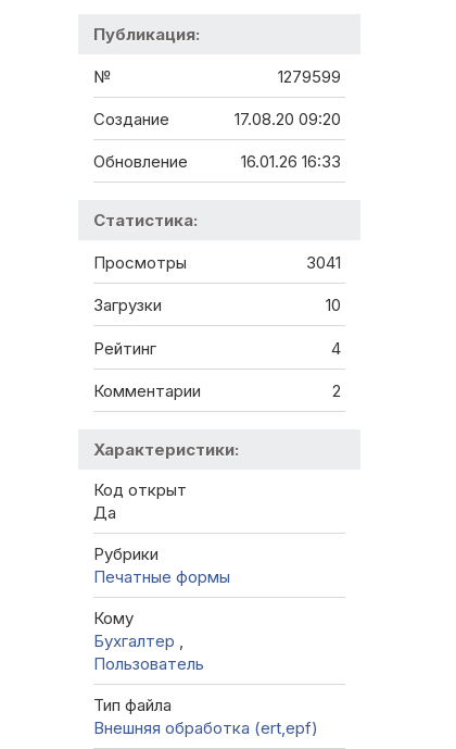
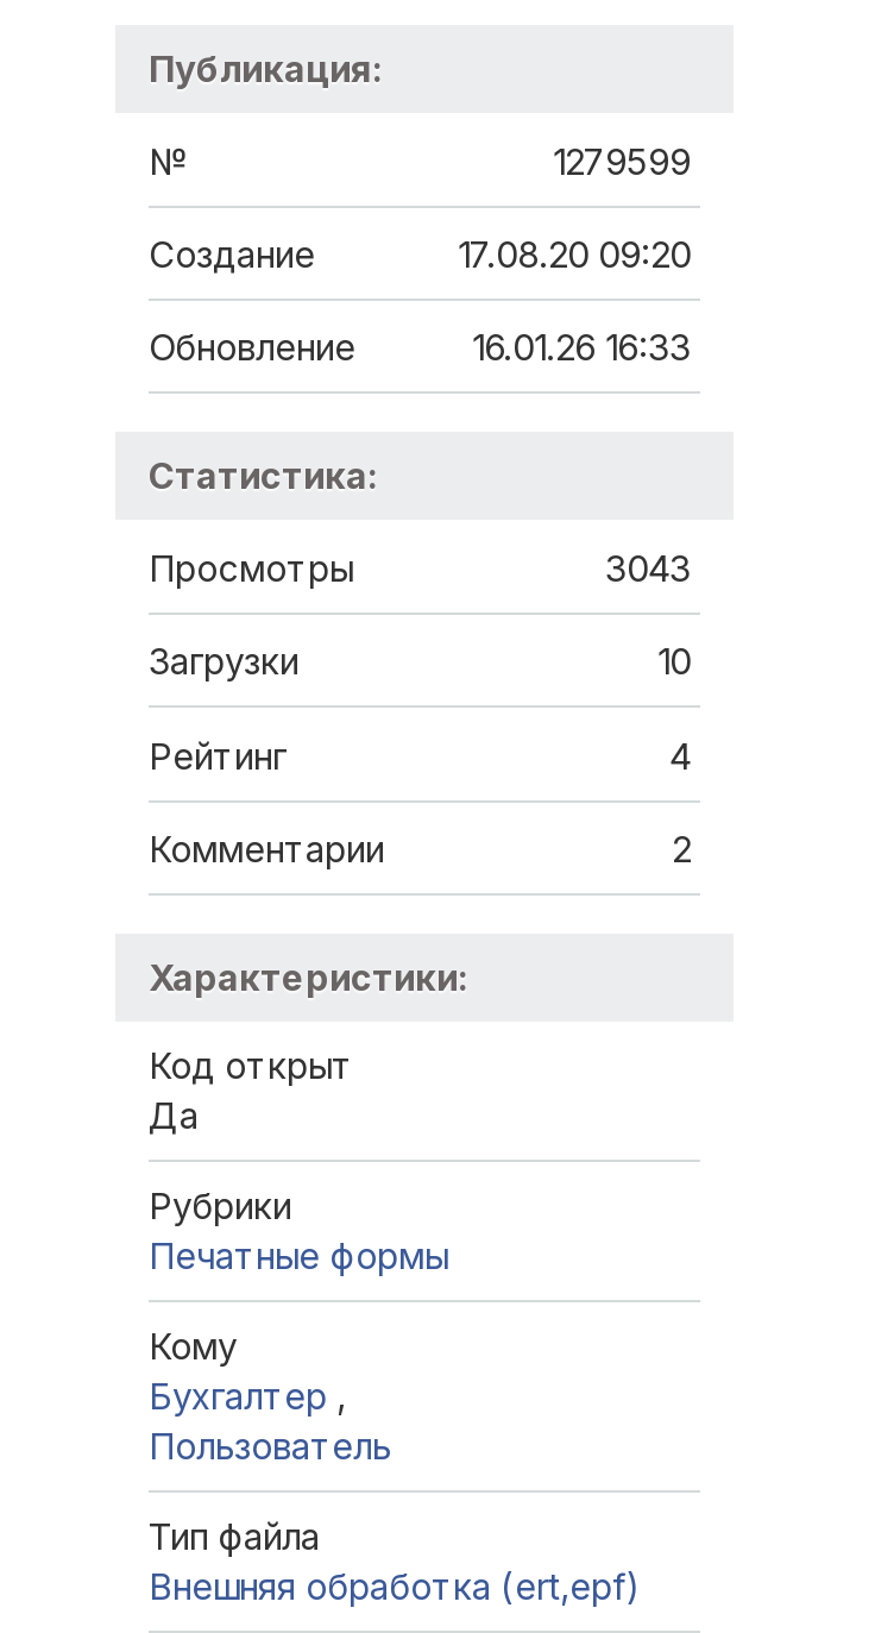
- 3041
+ 3043
